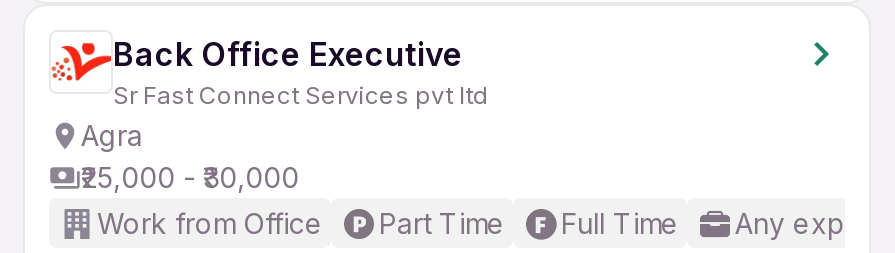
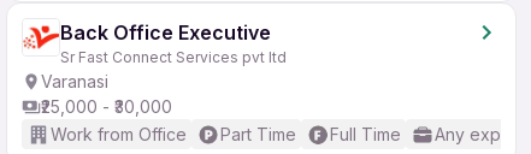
- Agra
+ Varanasi
